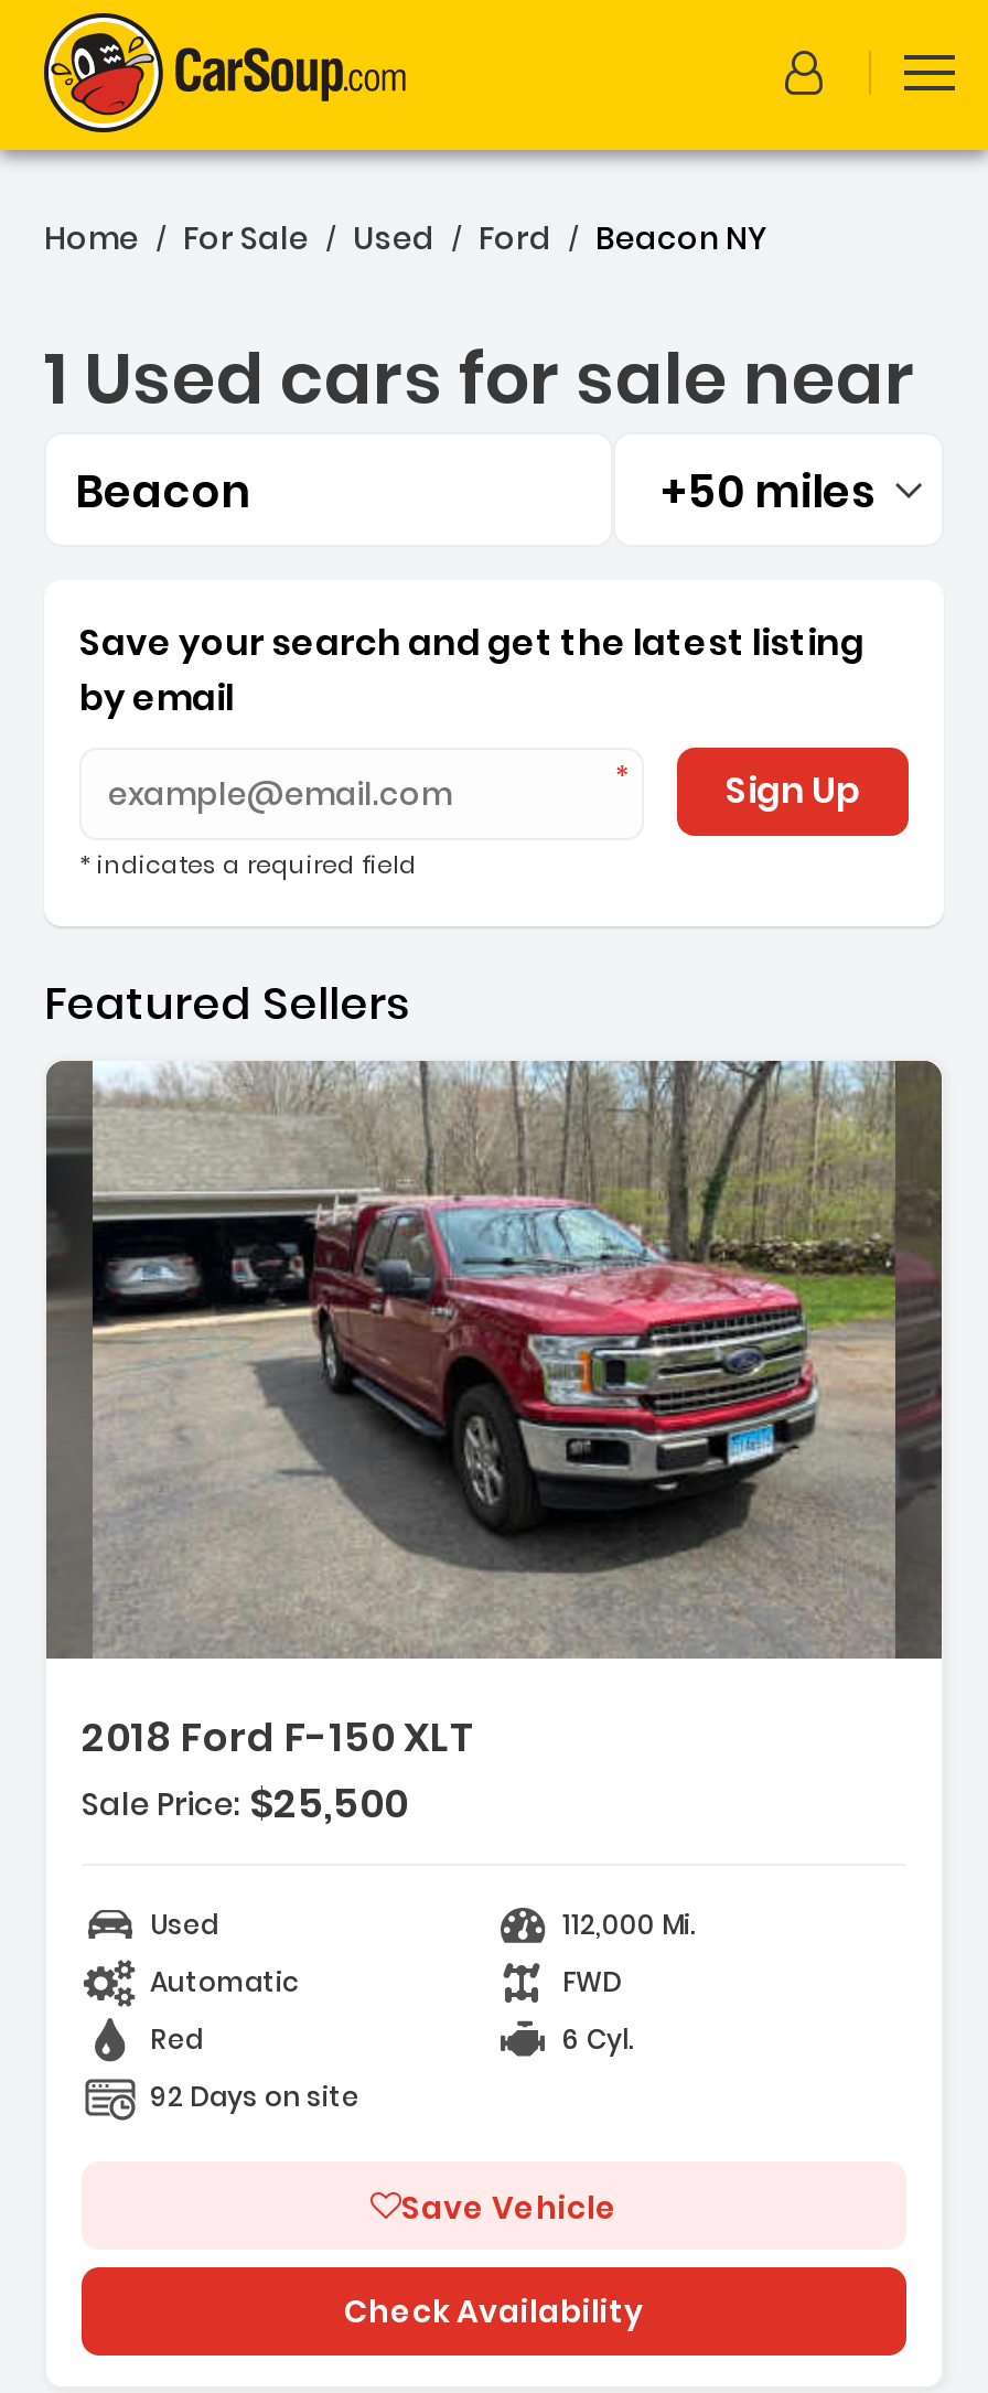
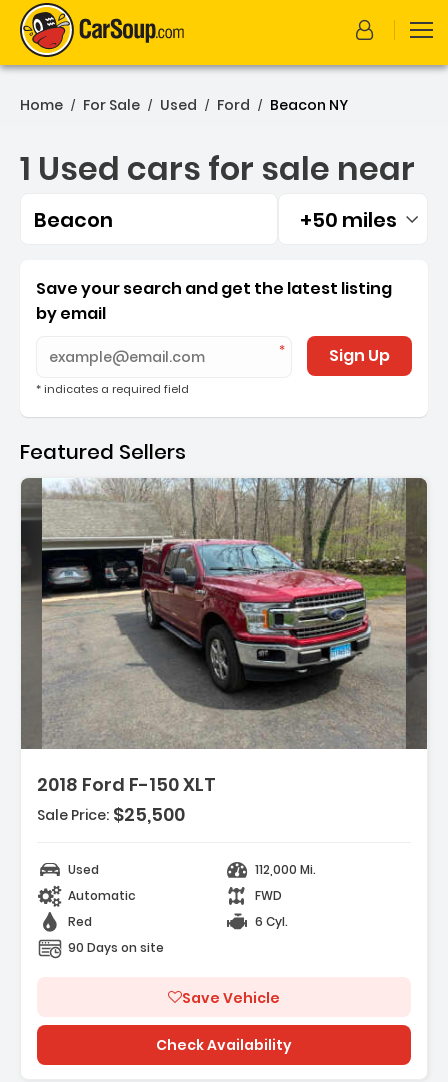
- 92 Days on site
+ 90 Days on site
